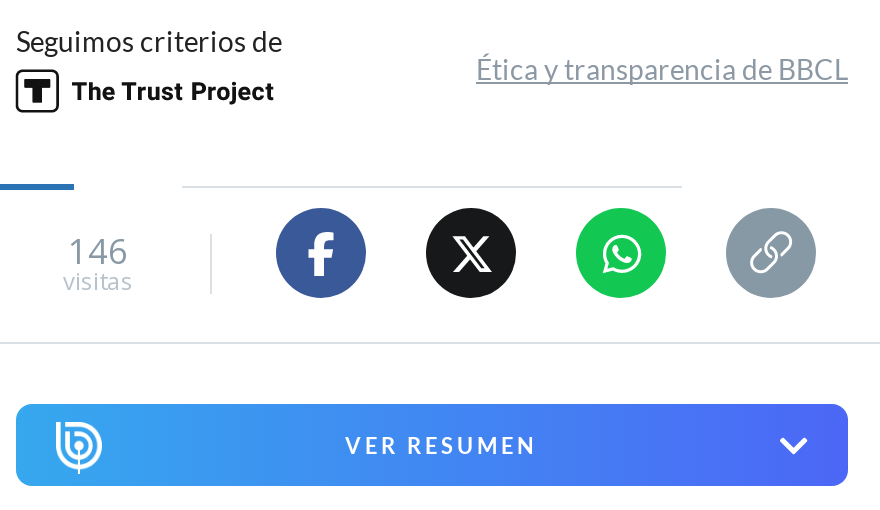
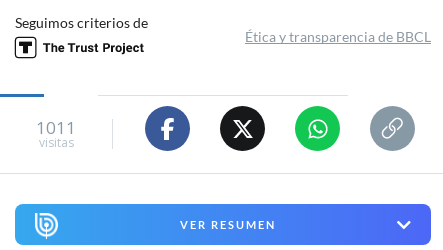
- 146
+ 1011
